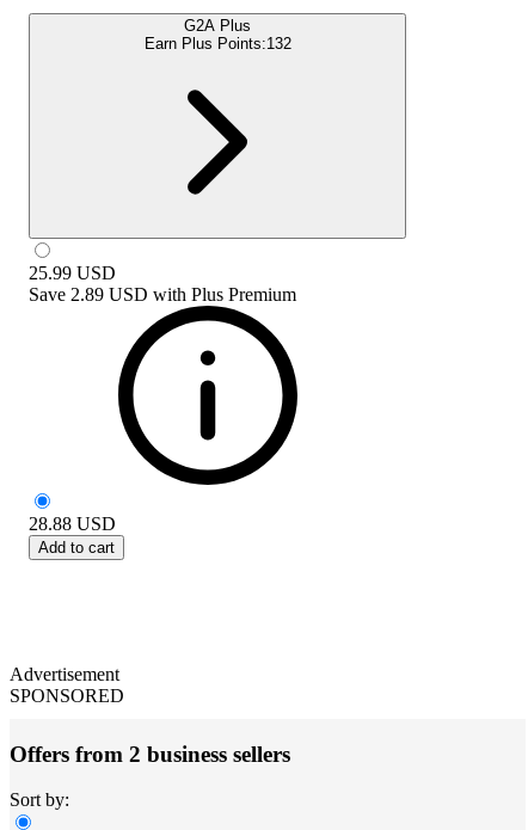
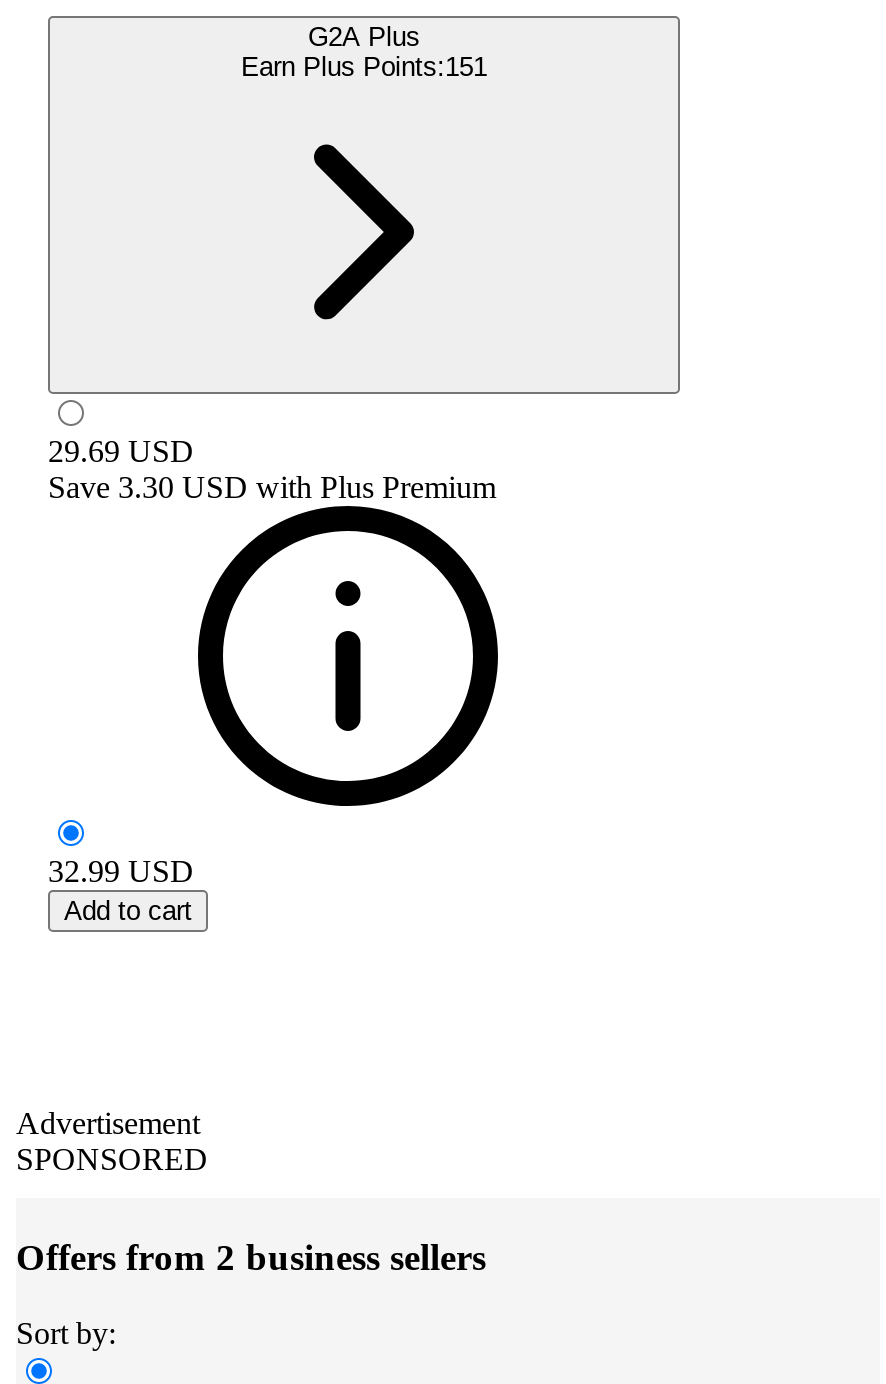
- Earn Plus Points:132
+ Earn Plus Points:151

- 25.99 USD
+ 29.69 USD

- Save 2.89 USD with Plus Premium
+ Save 3.30 USD with Plus Premium

- 28.88 USD
+ 32.99 USD
